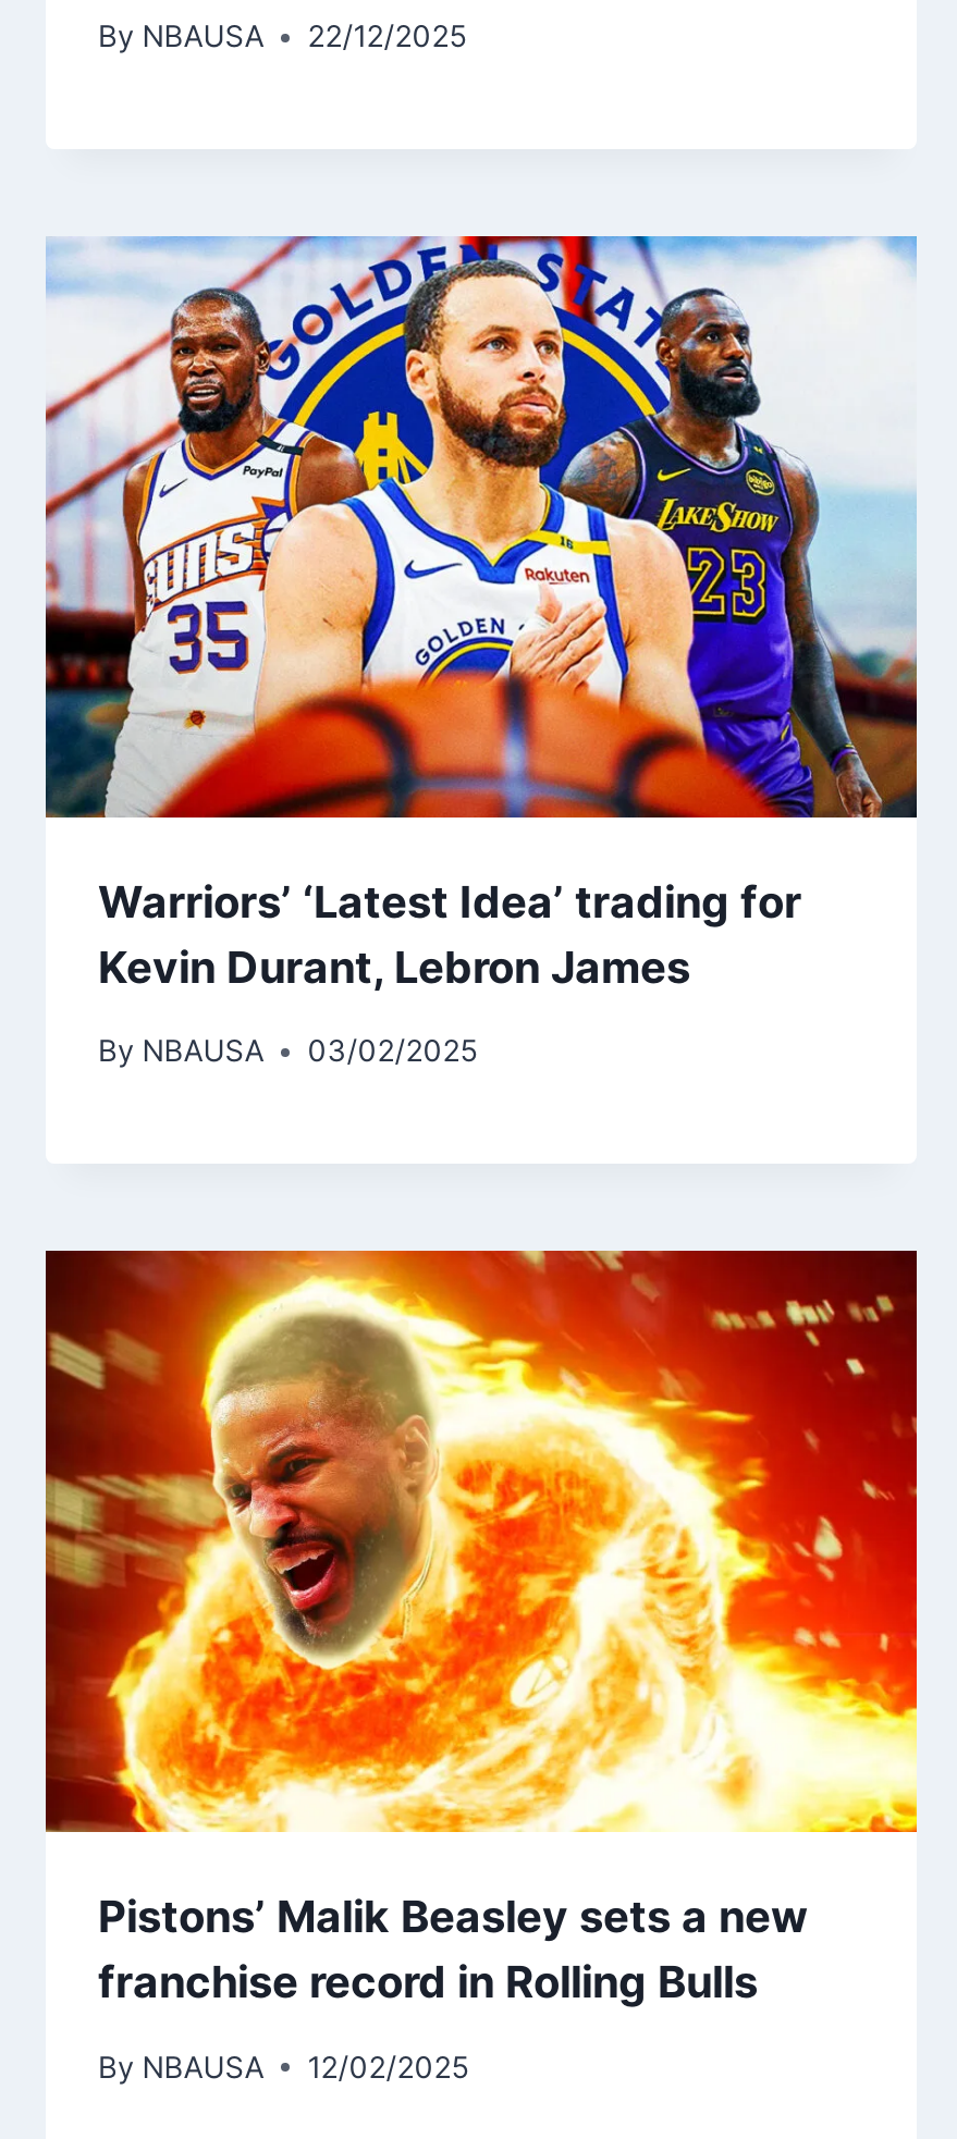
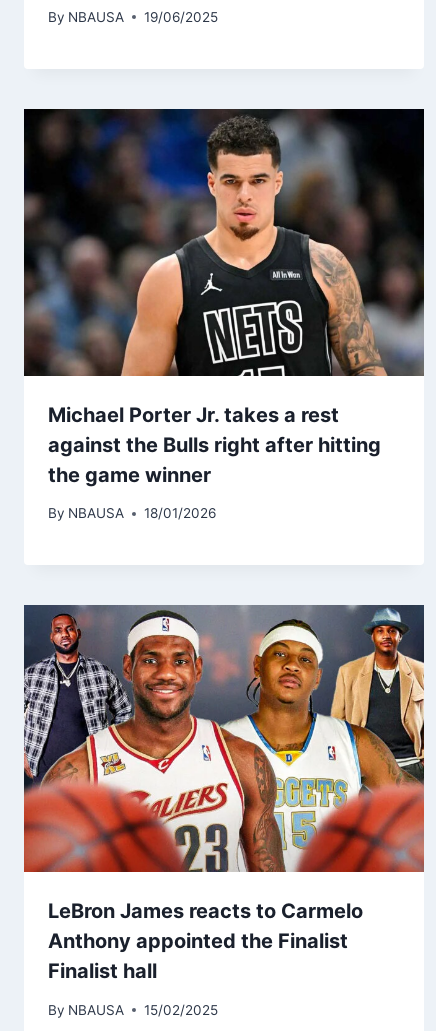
- By NBAUSA 22/12/2025
+ By NBAUSA 19/06/2025

- [image]
- Warriors’ ‘Latest Idea’ trading for
- Kevin Durant, Lebron James
+ [image]
+ Michael Porter Jr. takes a rest
+ against the Bulls right after hitting
+ the game winner

- By NBAUSA 03/02/2025
+ By NBAUSA 18/01/2026

- [image]
- Pistons’ Malik Beasley sets a new
- franchise record in Rolling Bulls
+ [image]
+ LeBron James reacts to Carmelo
+ Anthony appointed the Finalist
+ Finalist hall

- By NBAUSA 12/02/2025
+ By NBAUSA 15/02/2025
